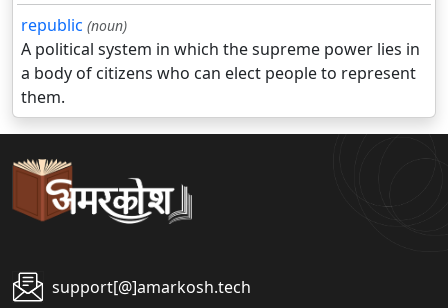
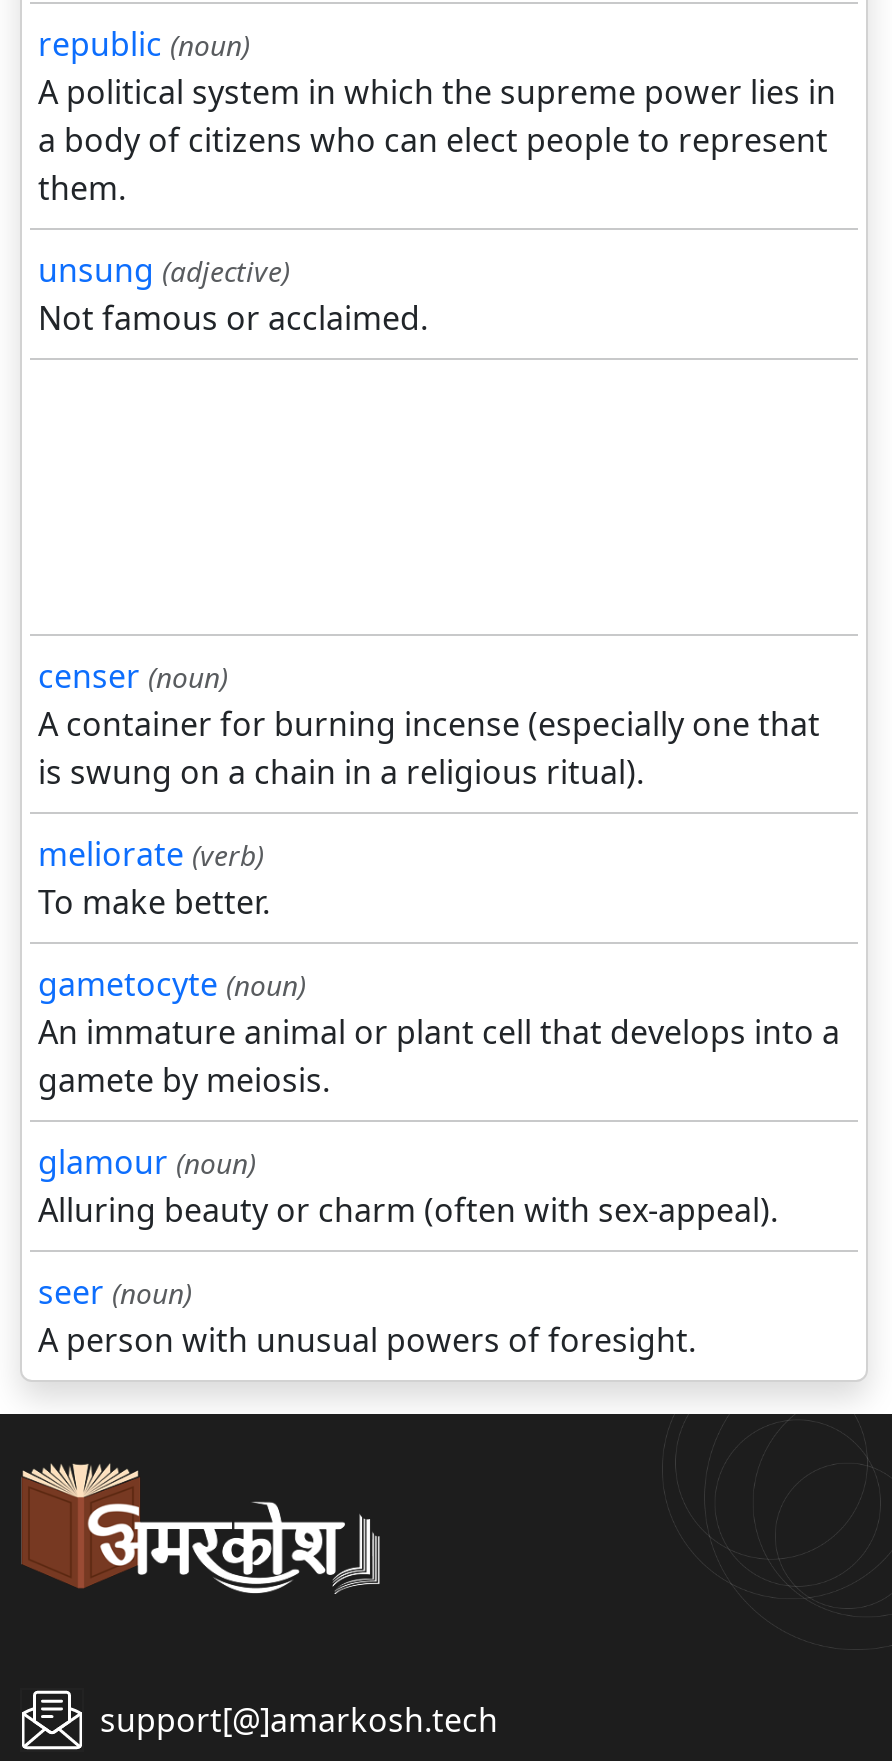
+ unsung (adjective)
+ Not famous or acclaimed.

+ censer (noun)
+ A container for burning incense (especially one that
+ is swung on a chain in a religious ritual).
+ meliorate (verb)
+ To make better.
+ gametocyte (noun)
+ An immature animal or plant cell that develops into a
+ gamete by meiosis.
+ glamour (noun)
+ Alluring beauty or charm (often with sex-appeal).
+ seer (noun)
+ A person with unusual powers of foresight.
